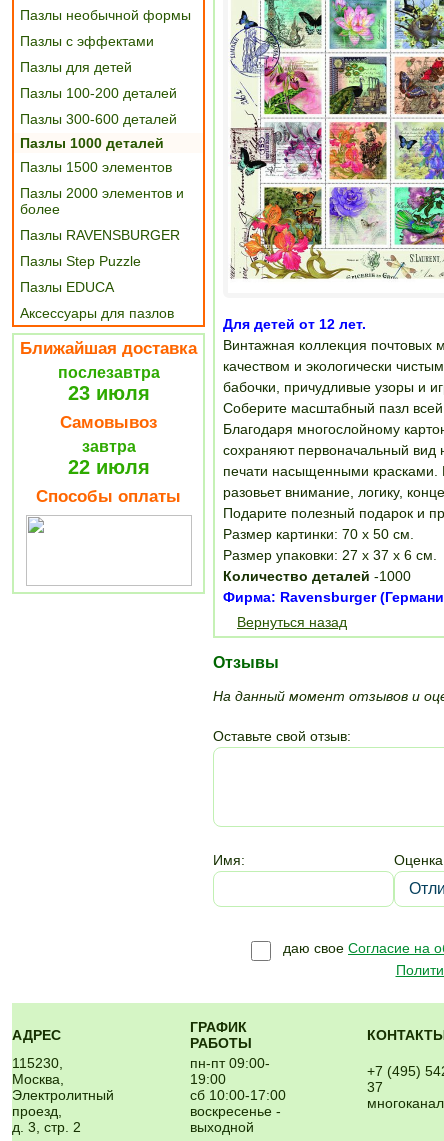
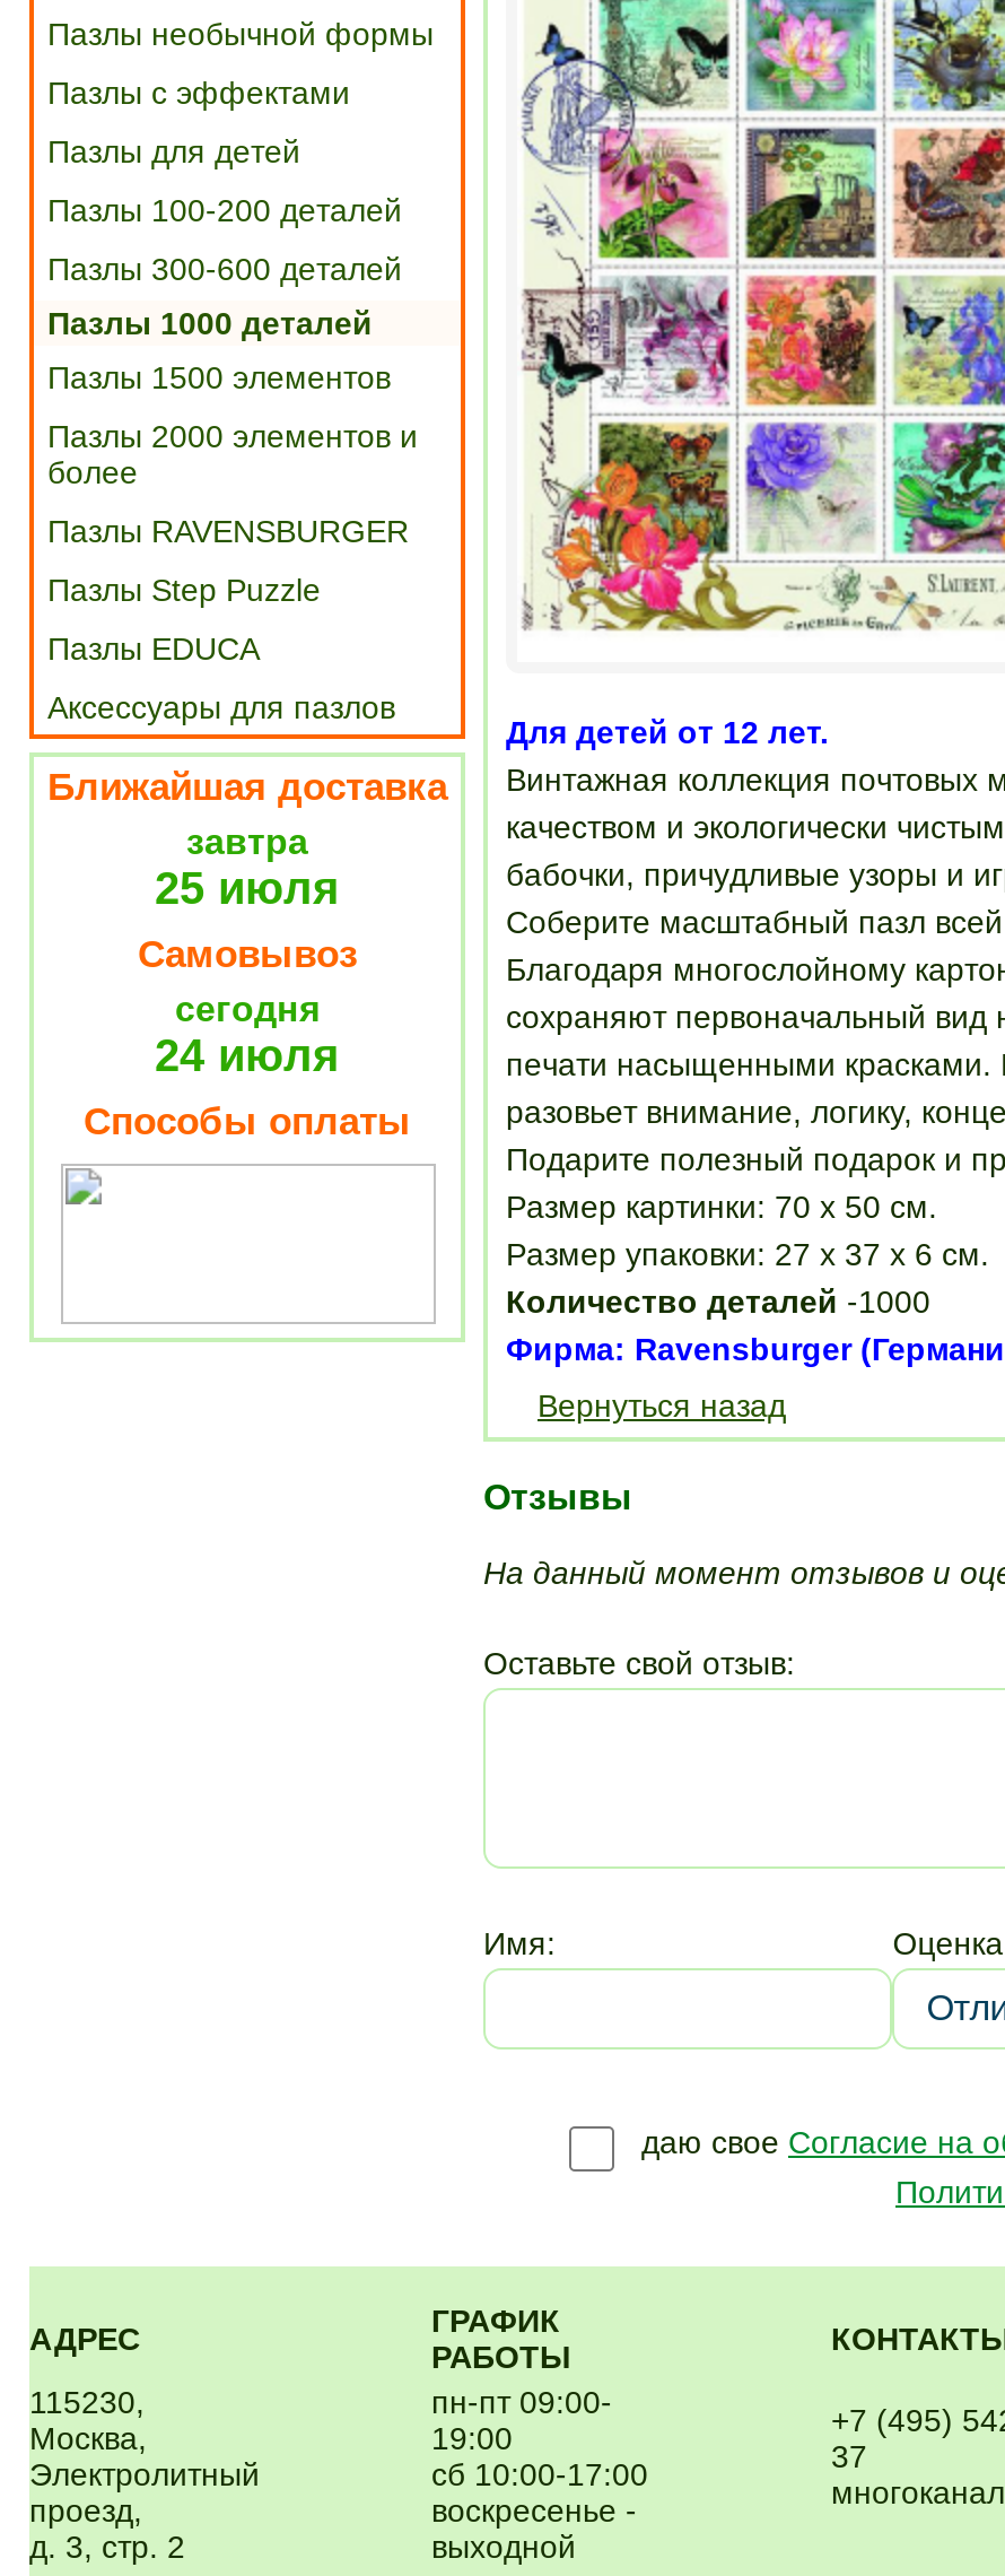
- послезавтра
- 23 июля
+ завтра
+ 25 июля

- завтра
- 22 июля
+ сегодня
+ 24 июля
